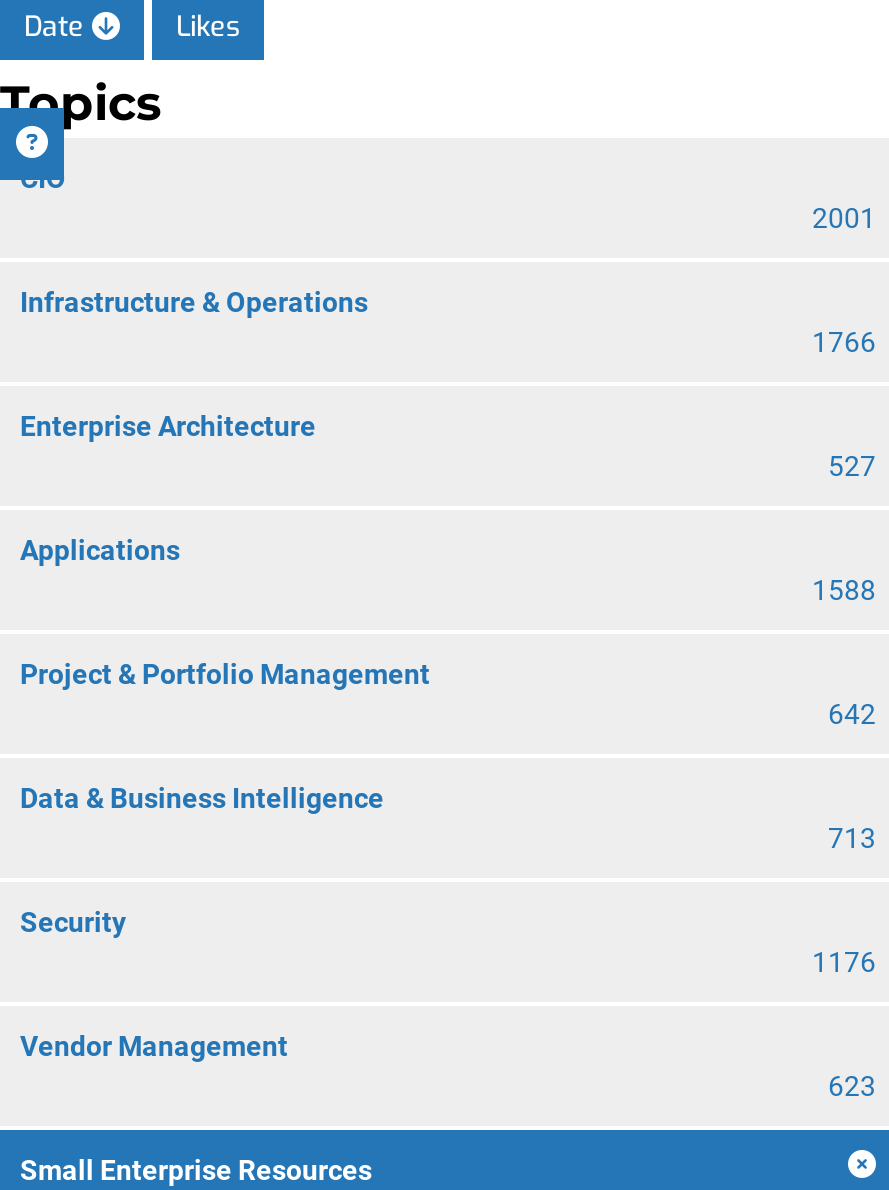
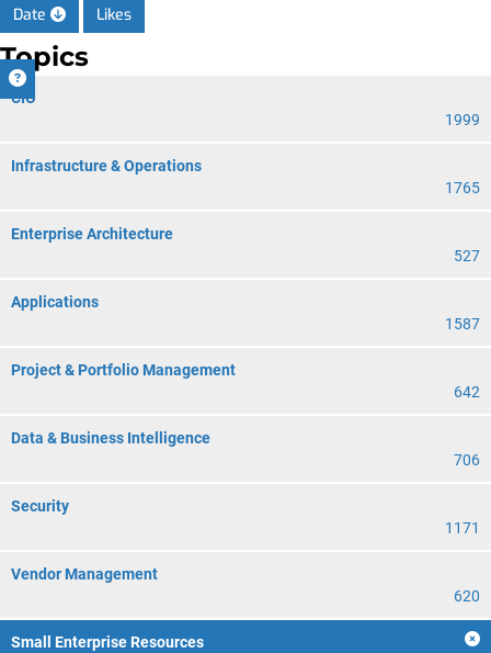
- 2001
+ 1999

- 1766
+ 1765

- 1588
+ 1587

- 713
+ 706

- 1176
+ 1171

- 623
+ 620
